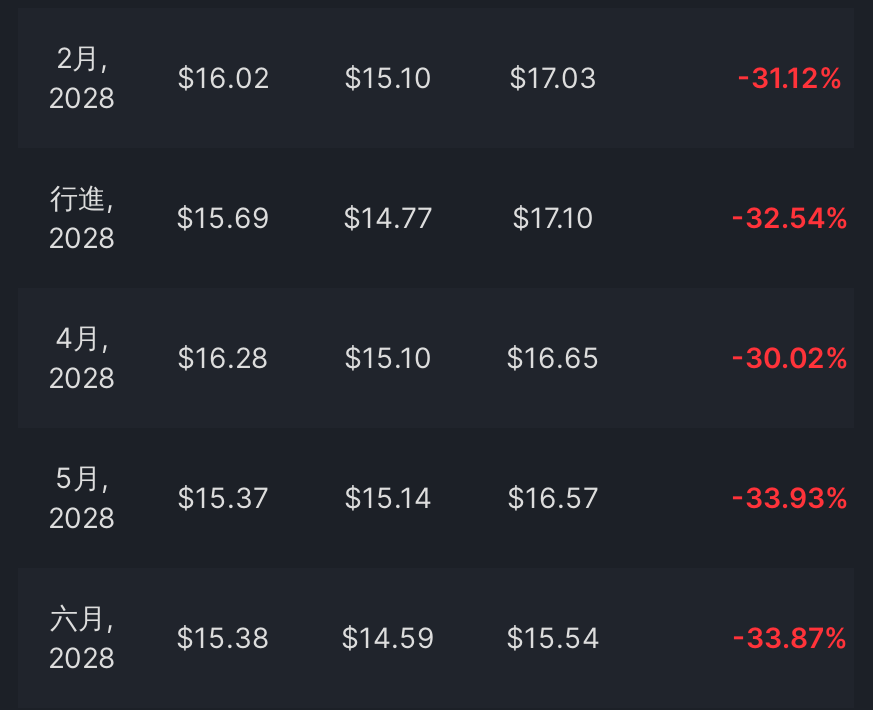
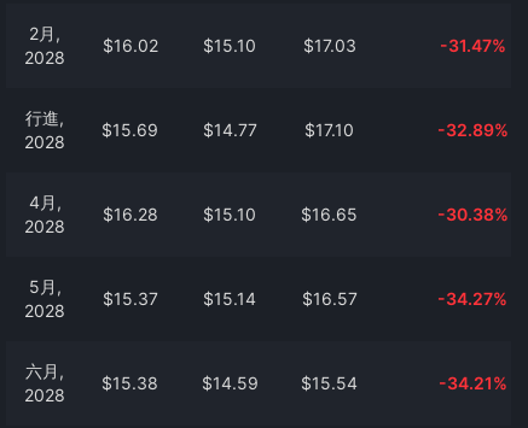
- -31.12%
+ -31.47%

- -32.54%
+ -32.89%

- -30.02%
+ -30.38%

- -33.93%
+ -34.27%

- -33.87%
+ -34.21%
